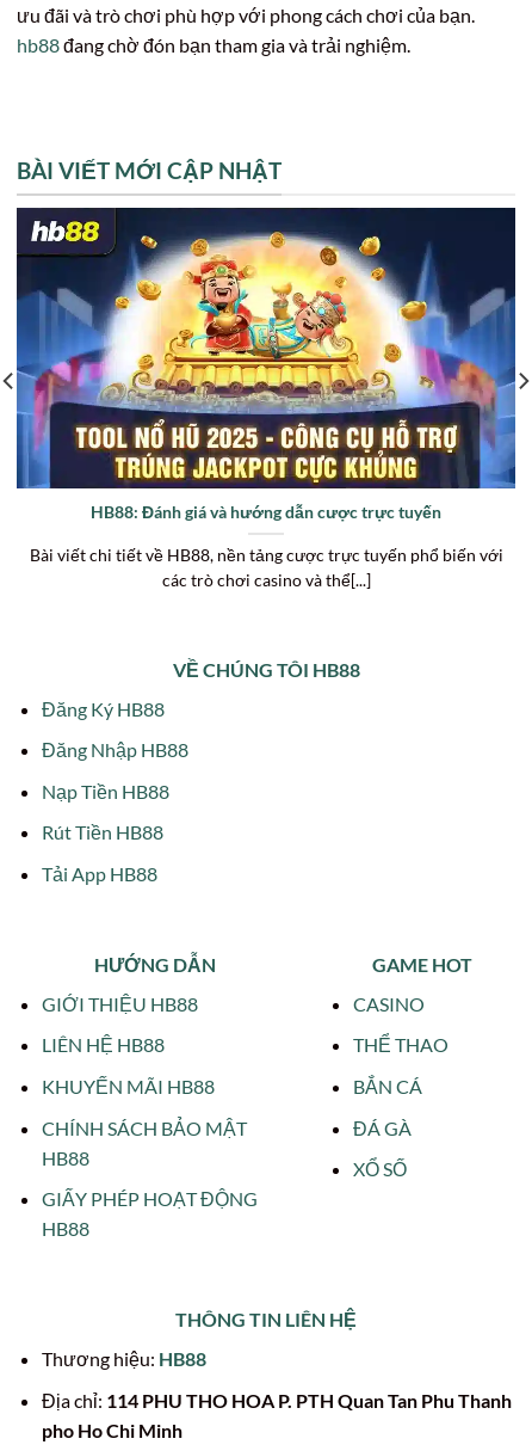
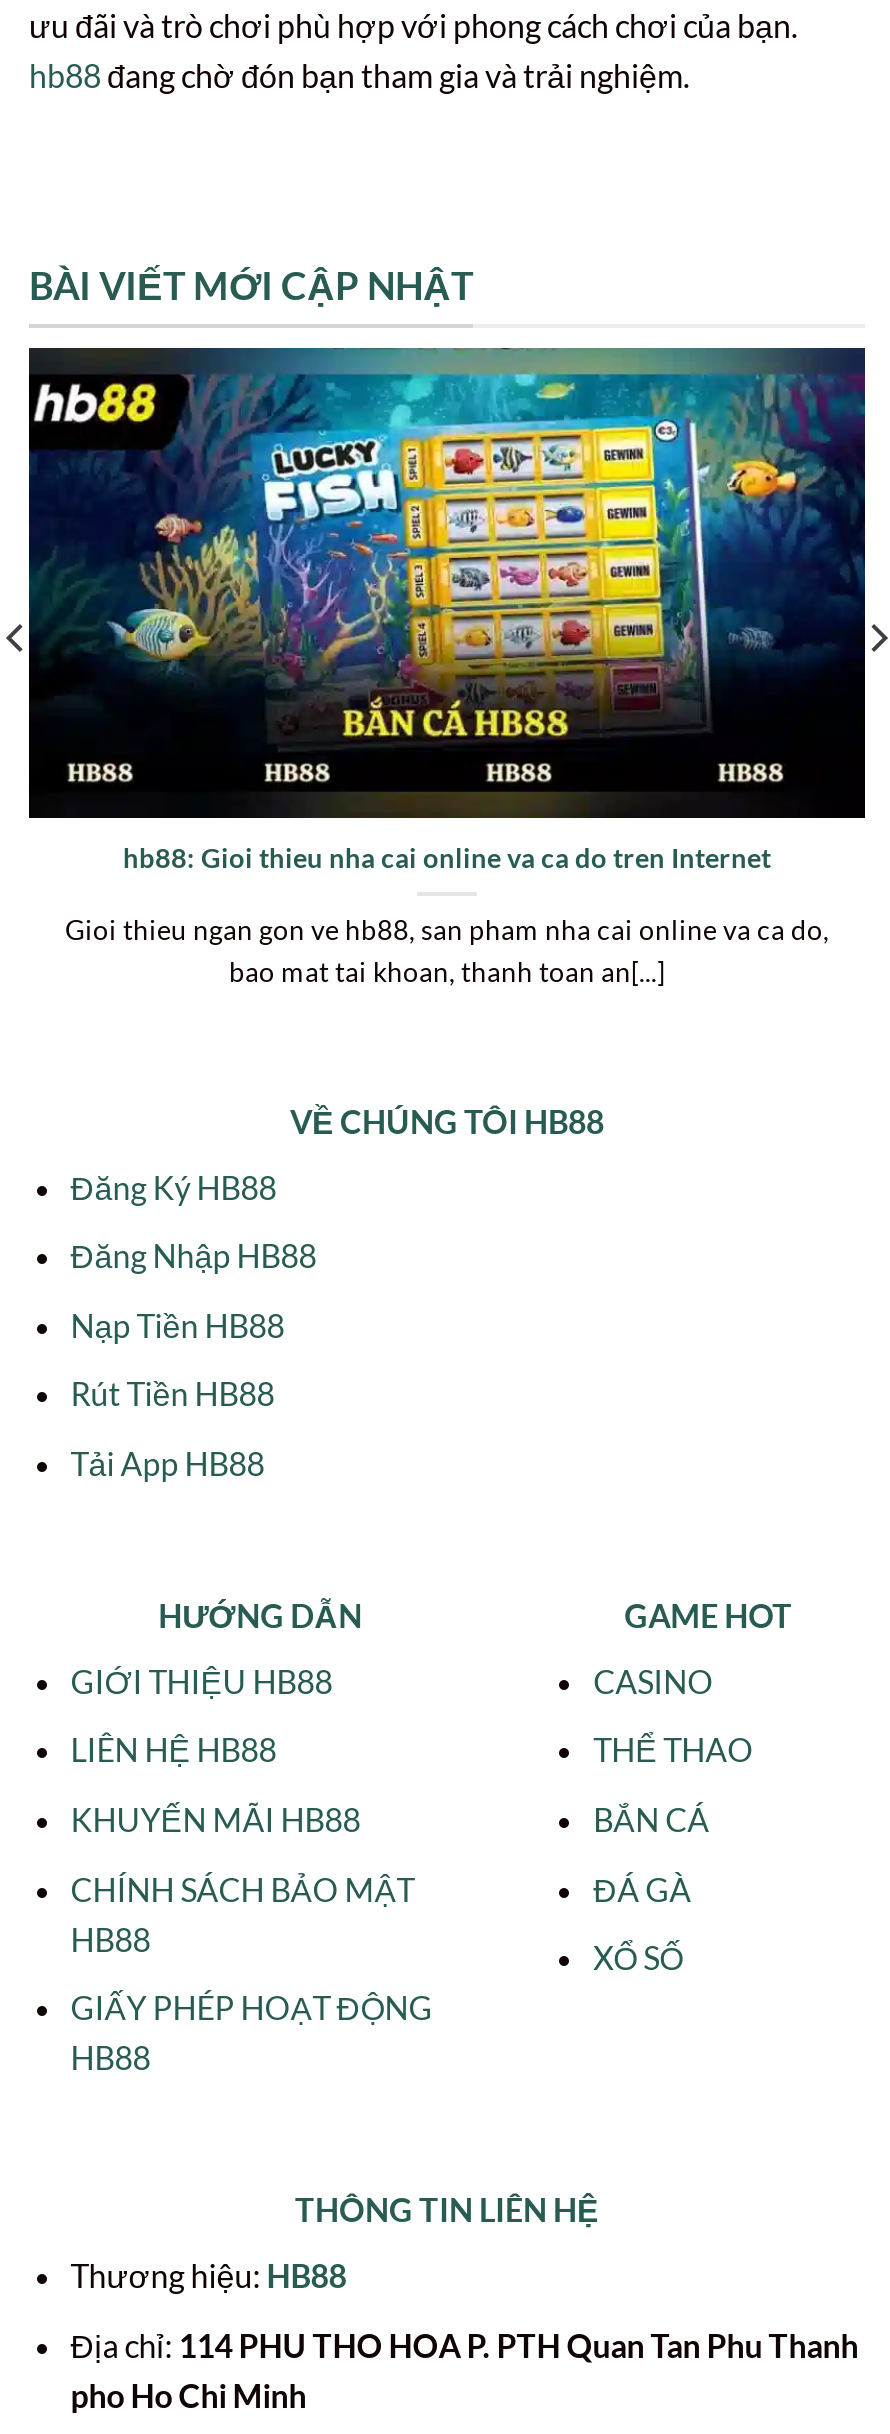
- [image]
- HB88: Đánh giá và hướng dẫn cược trực tuyến
+ [image]
+ hb88: Gioi thieu nha cai online va ca do tren Internet

- Bài viết chi tiết về HB88, nền tảng cược trực tuyến phổ biến với
- các trò chơi casino và thể[...]
+ Gioi thieu ngan gon ve hb88, san pham nha cai online va ca do,
+ bao mat tai khoan, thanh toan an[...]
